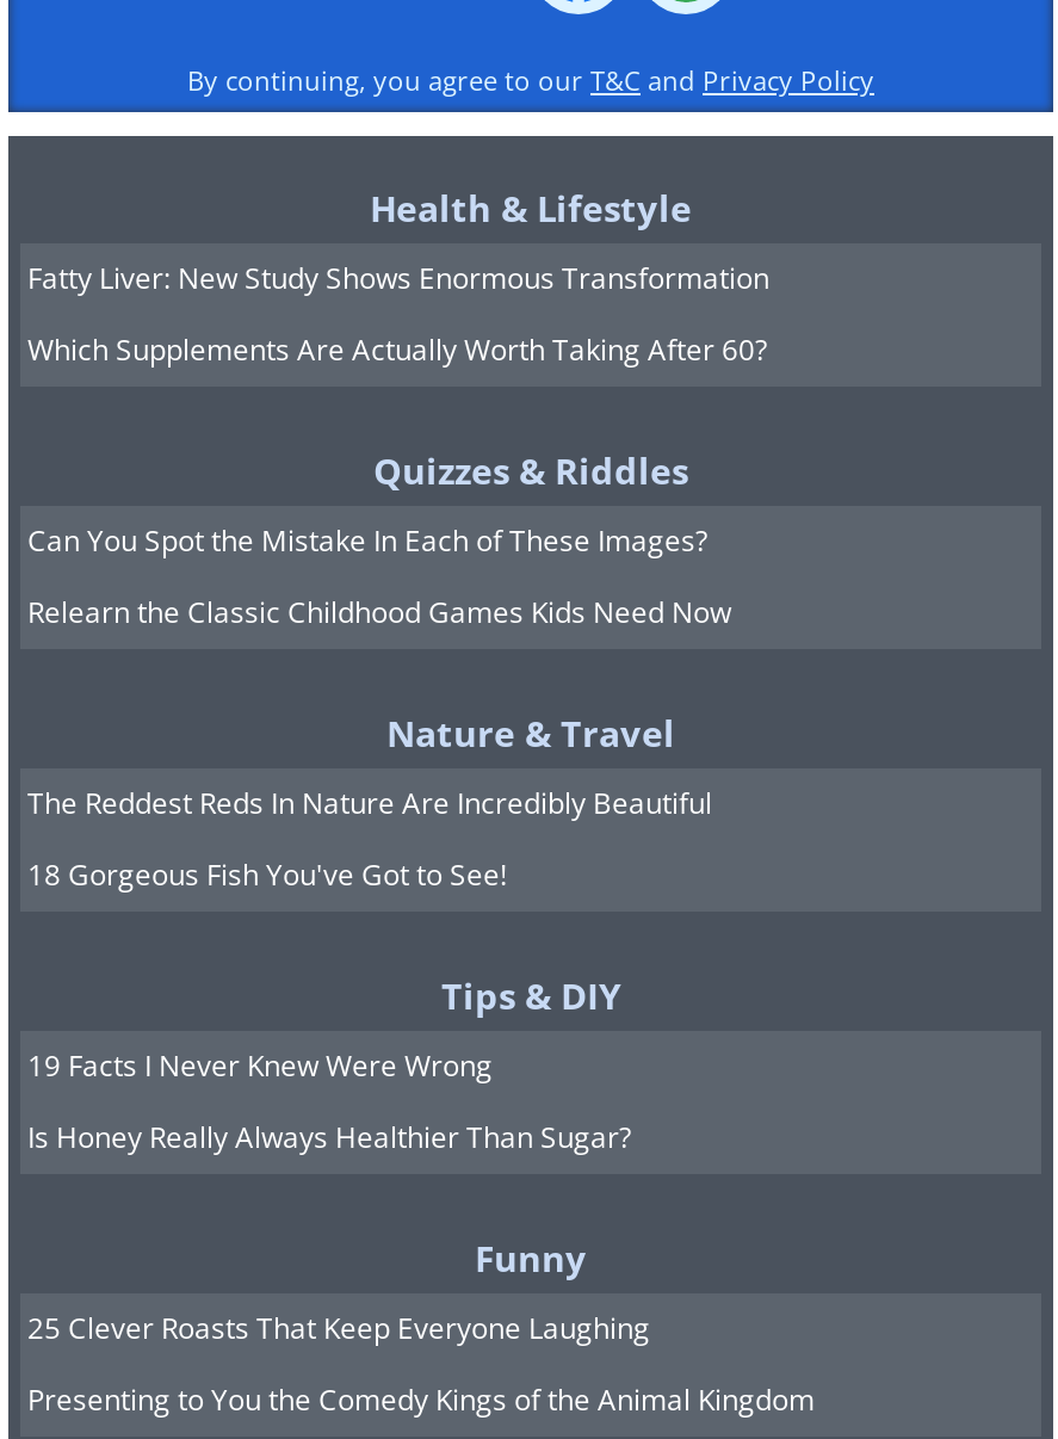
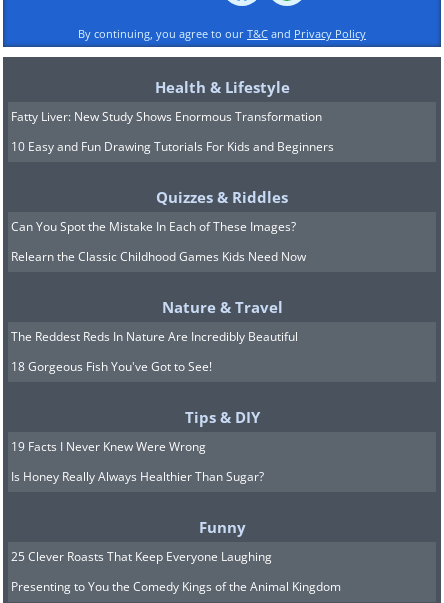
- Which Supplements Are Actually Worth Taking After 60?
+ 10 Easy and Fun Drawing Tutorials For Kids and Beginners
